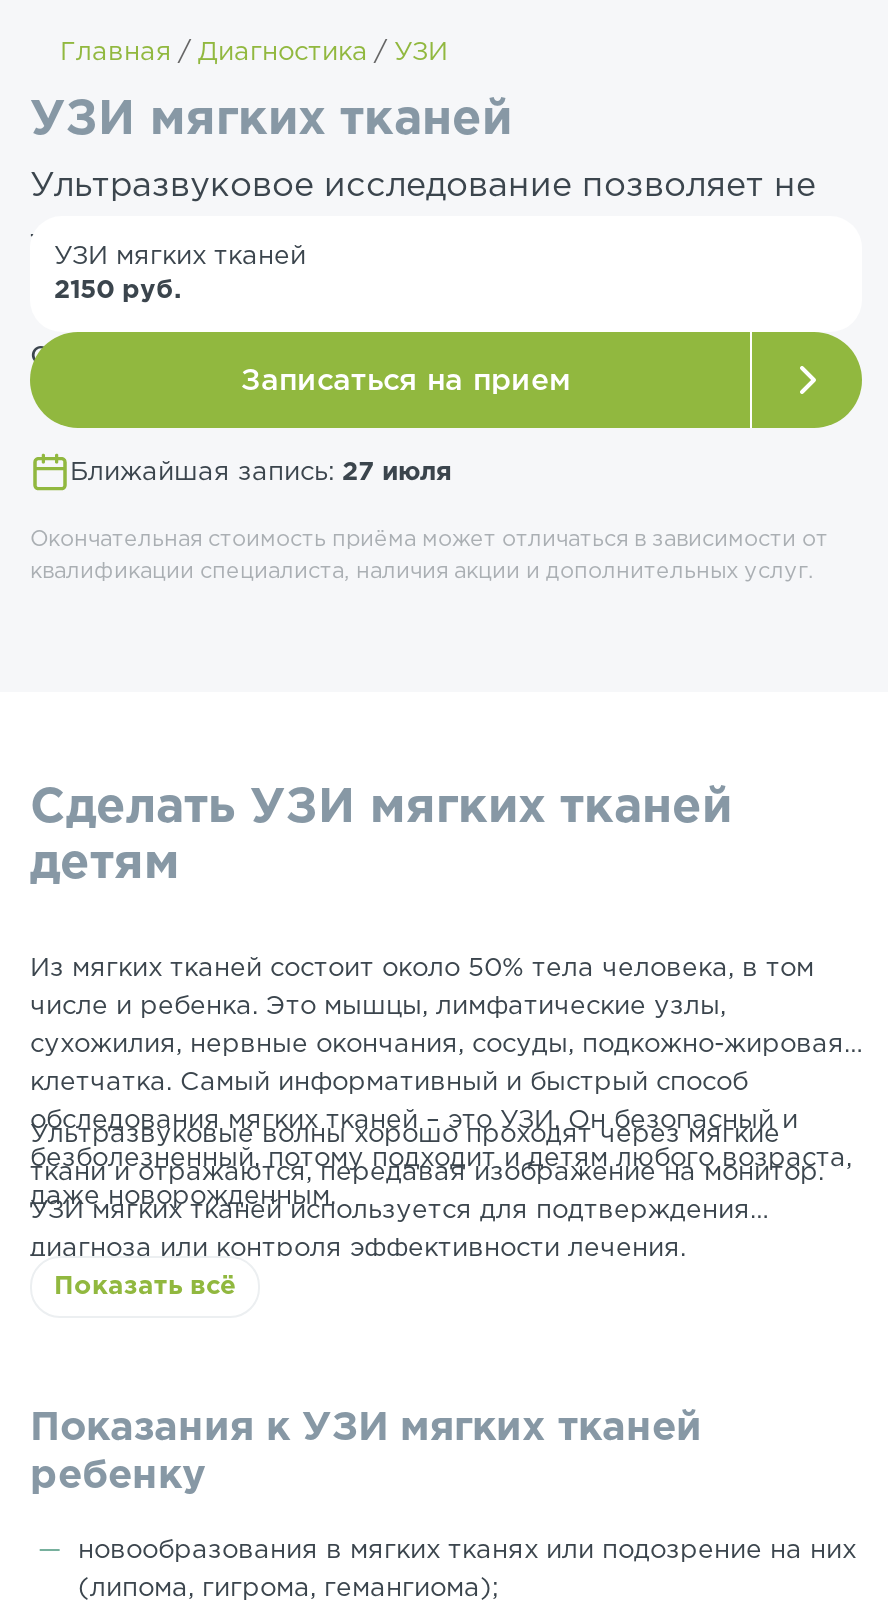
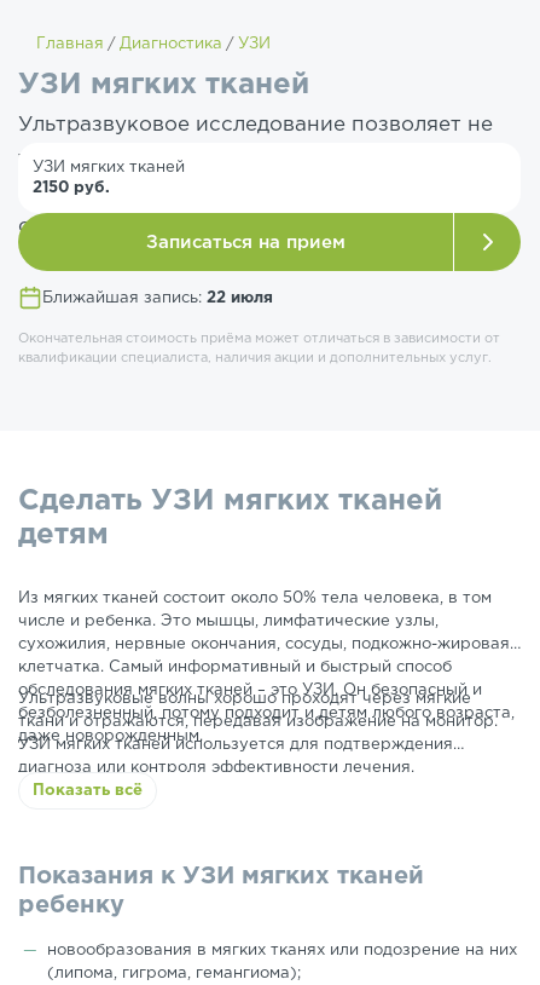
- Ближайшая запись: 27 июля
+ Ближайшая запись: 22 июля
